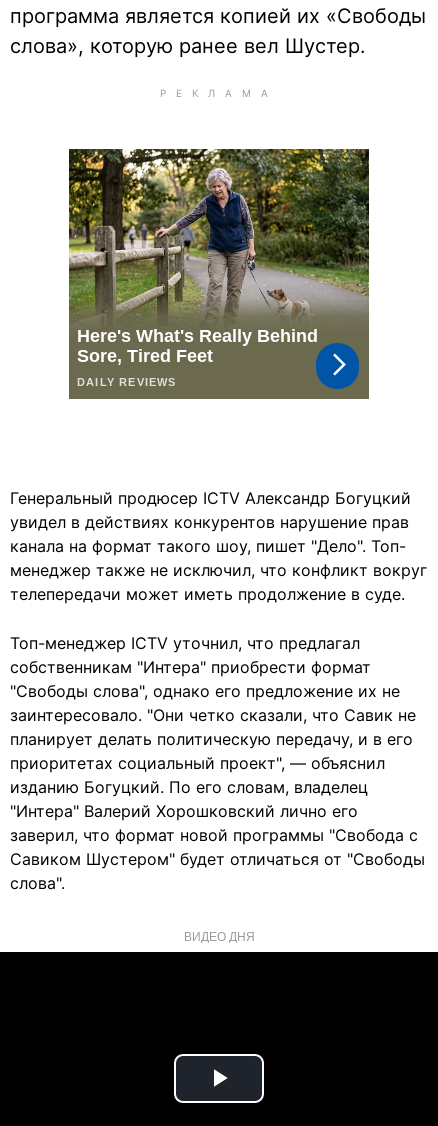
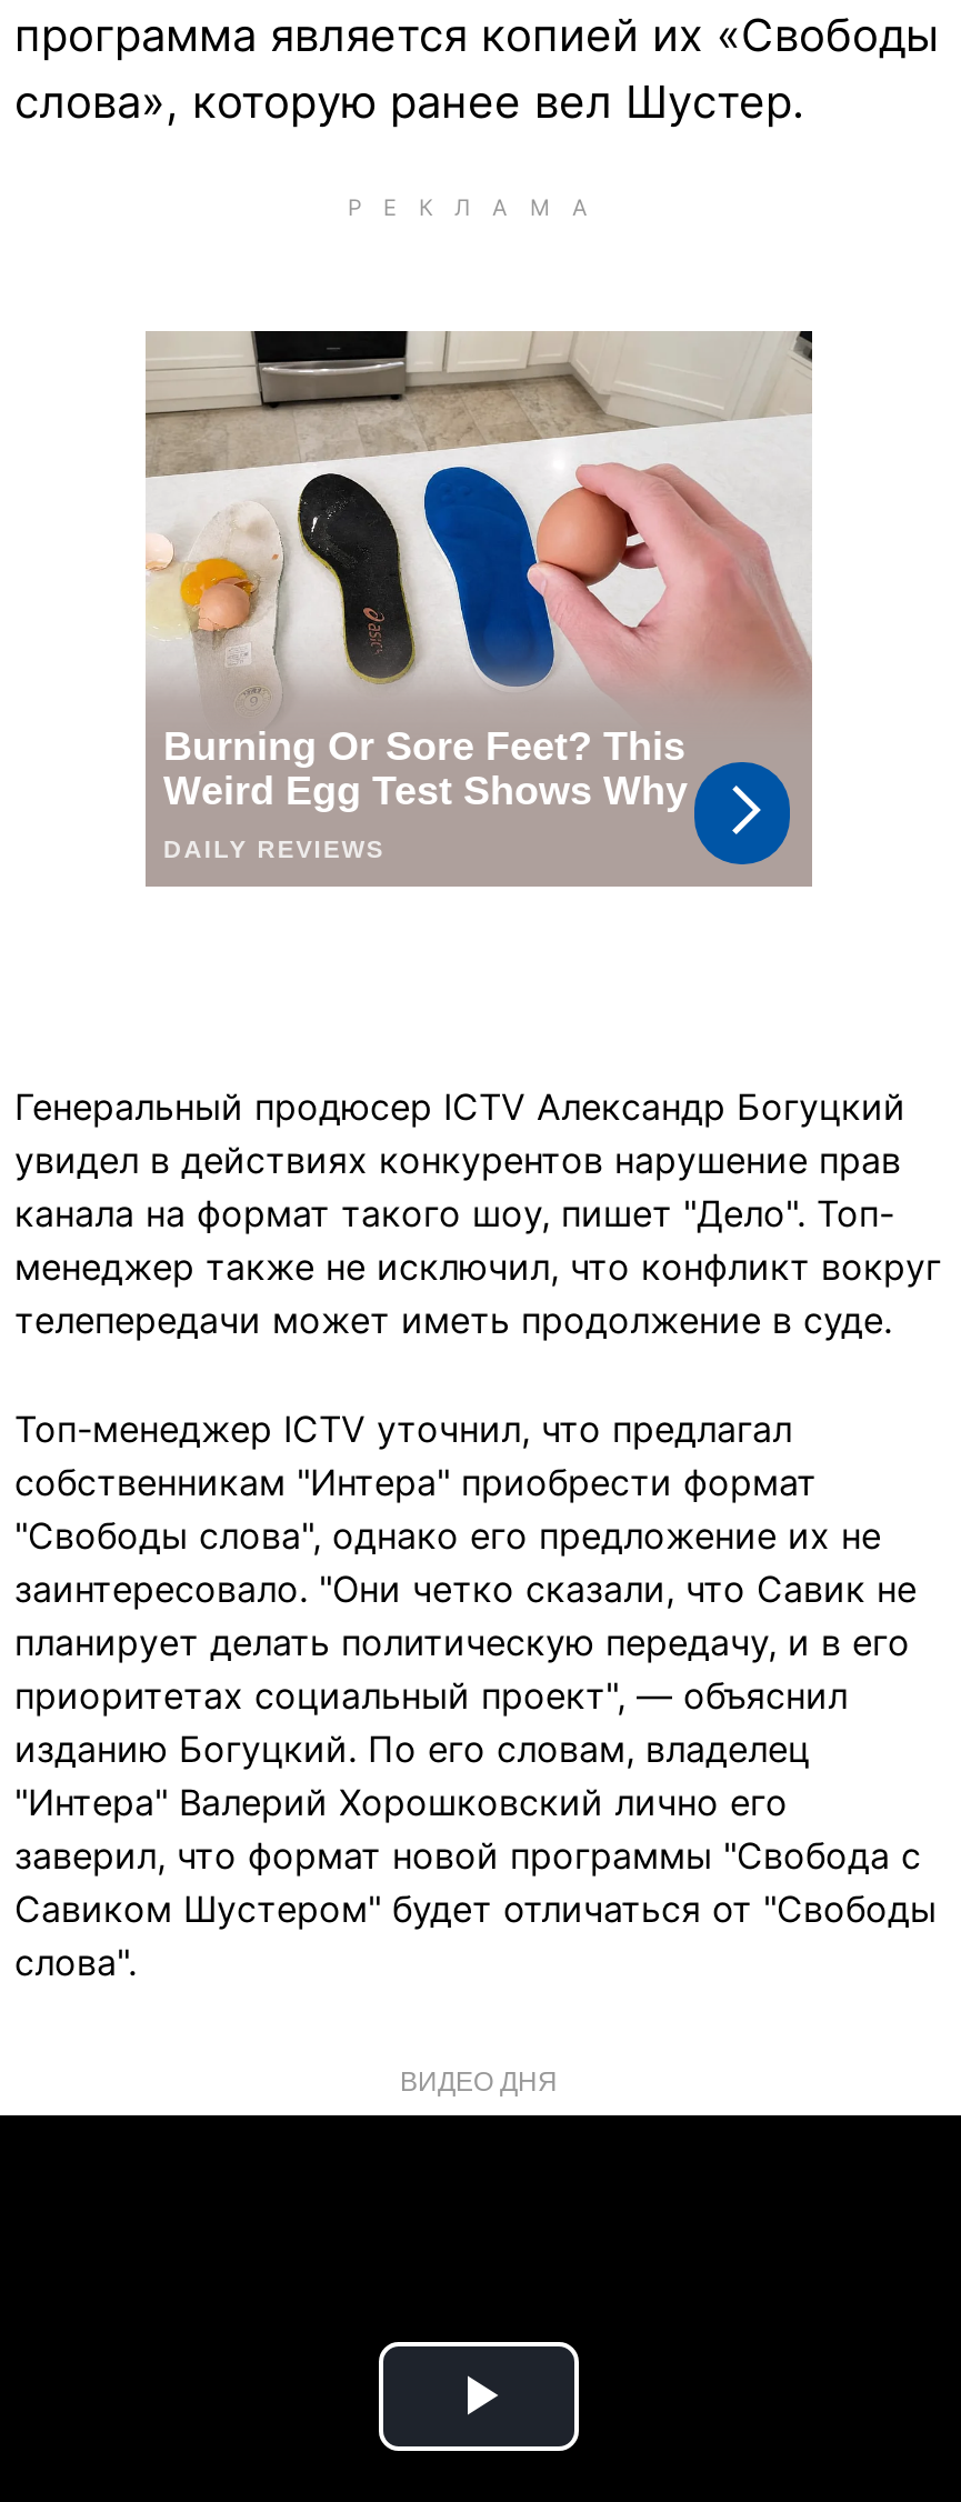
- [image]
+ [image]
